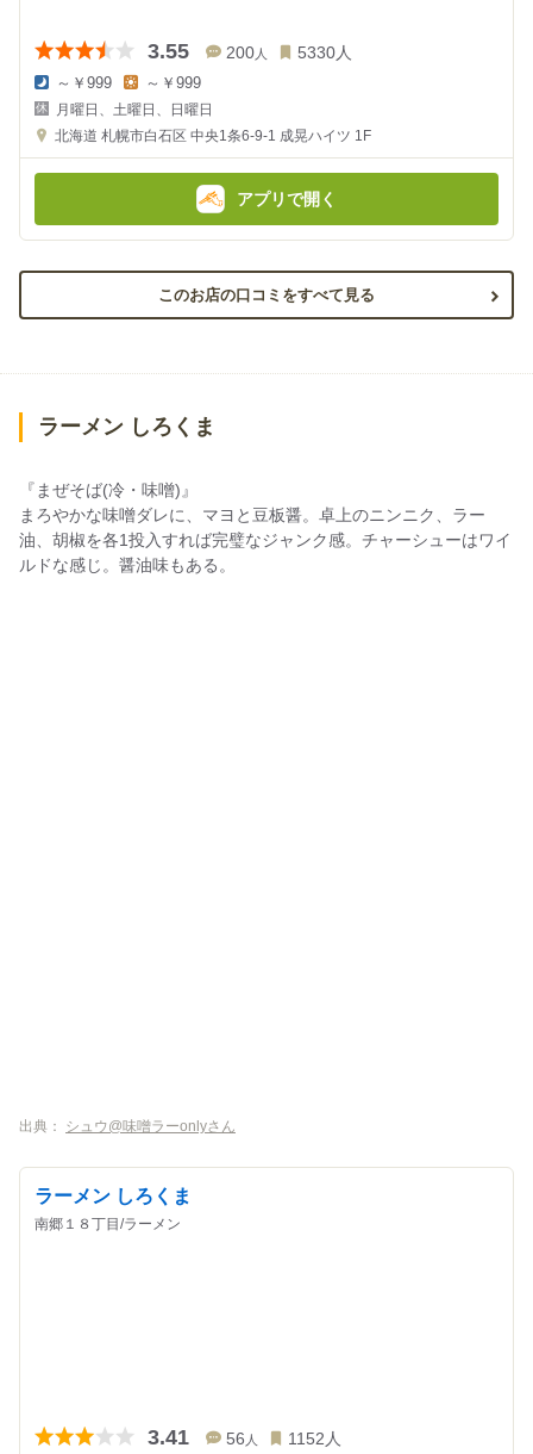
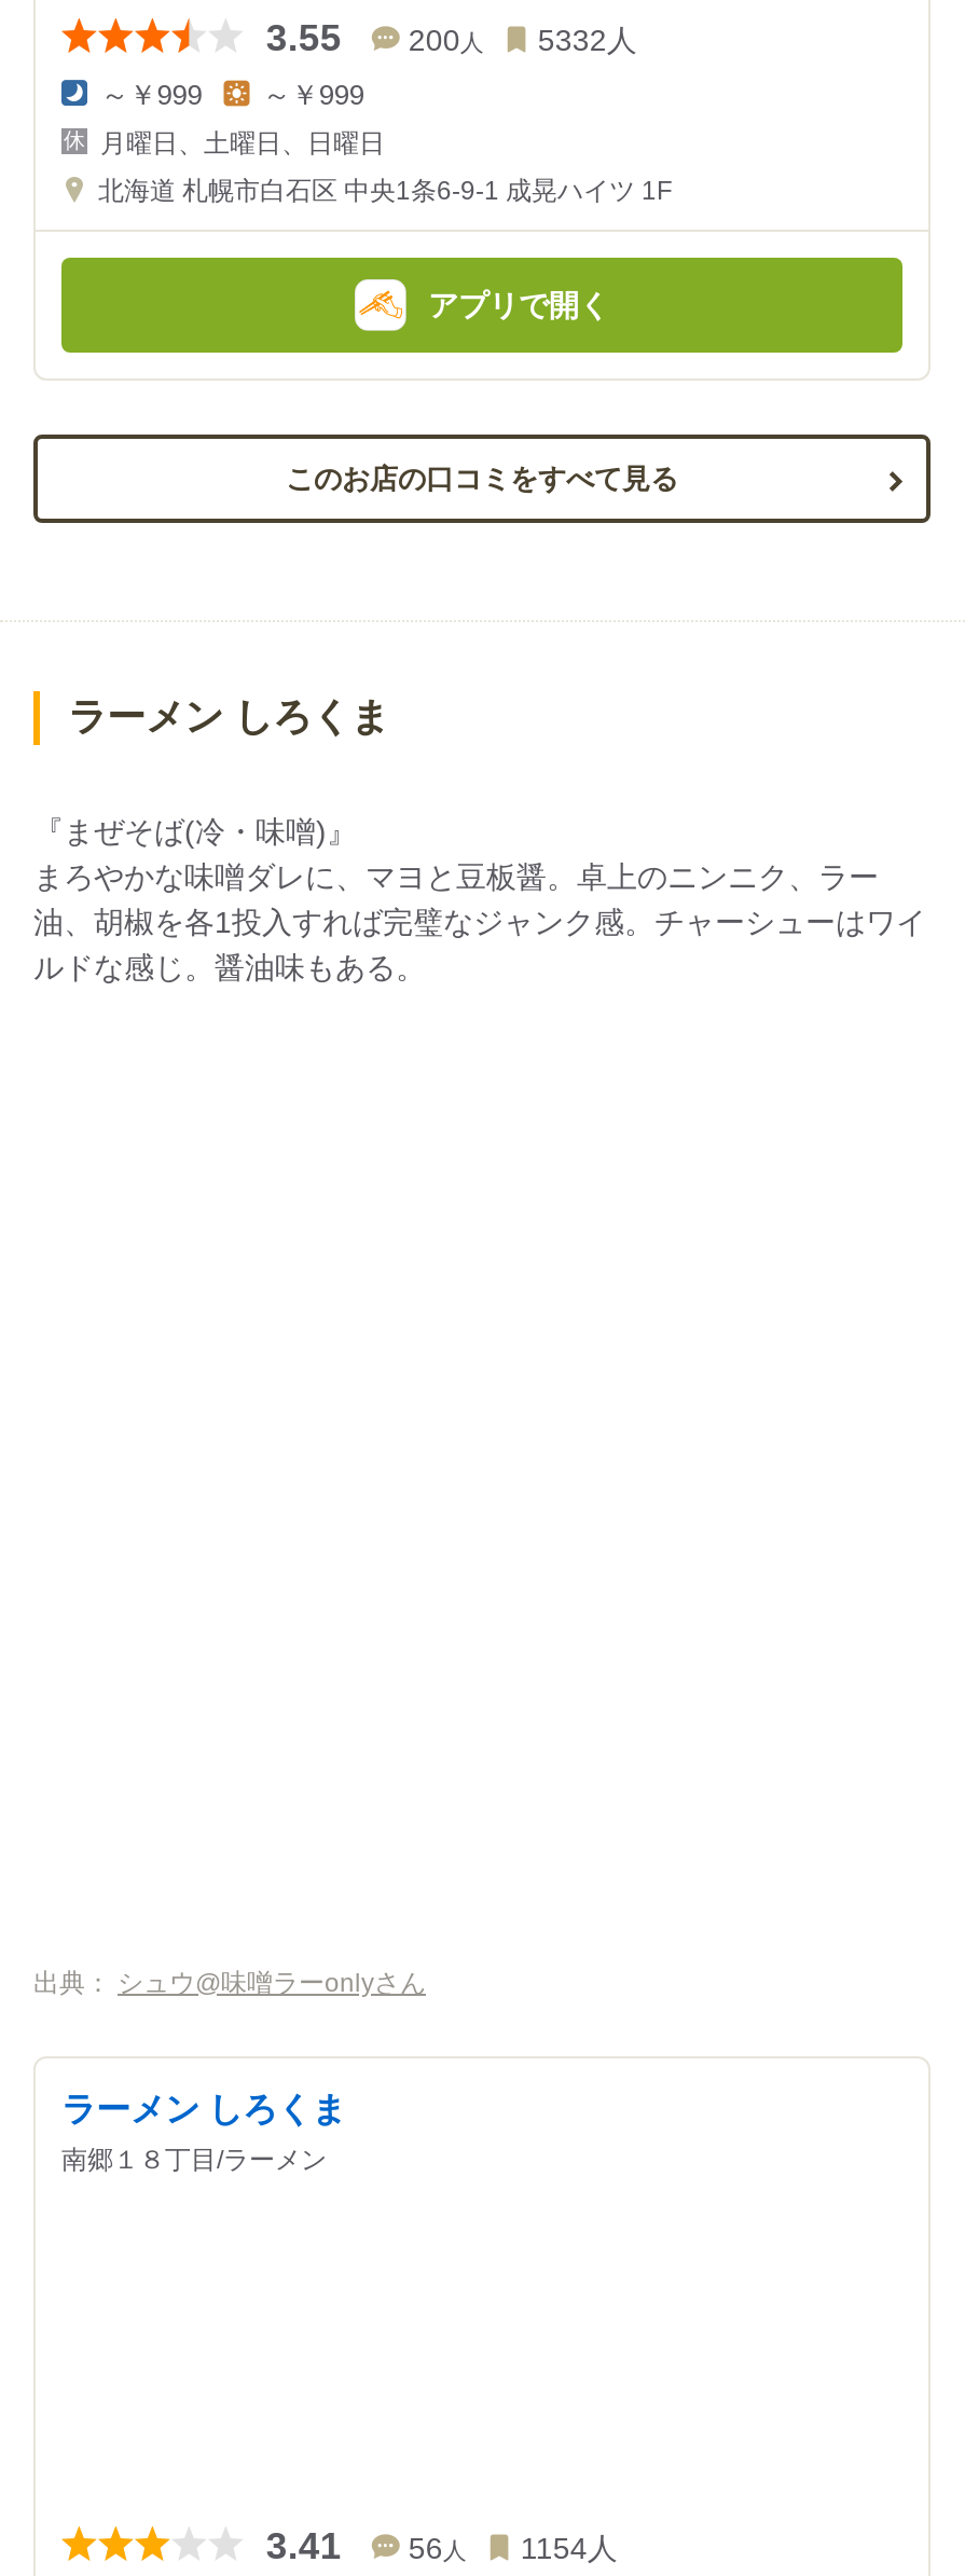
- 3.55 200人 5330人
+ 3.55 200人 5332人

- 3.41 56人 1152人
+ 3.41 56人 1154人
